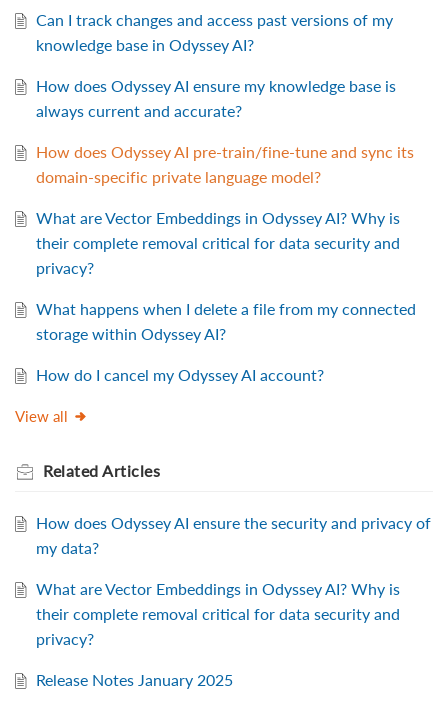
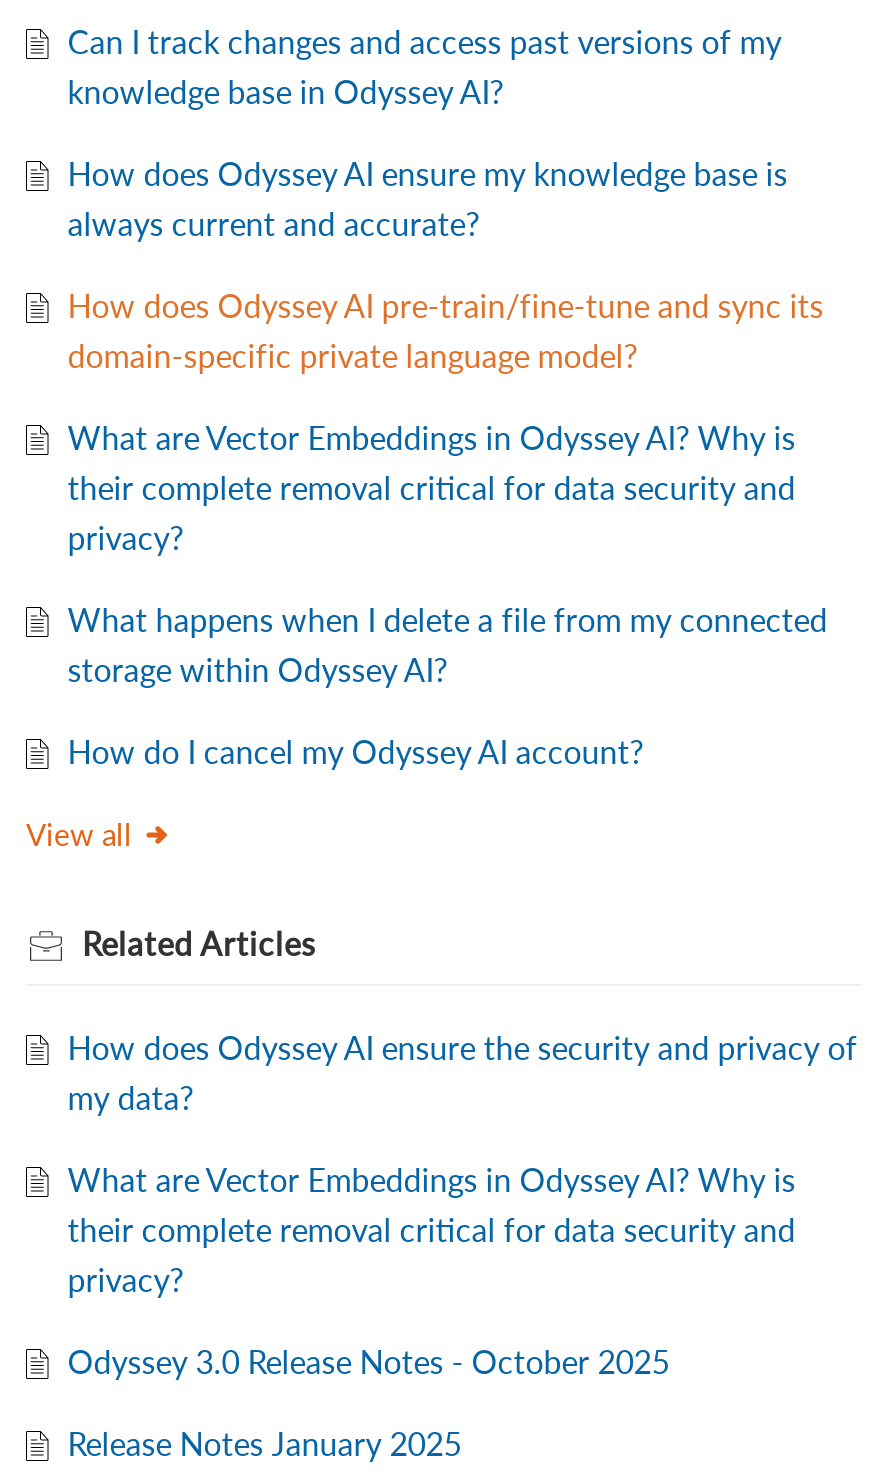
+ Odyssey 3.0 Release Notes - October 2025
